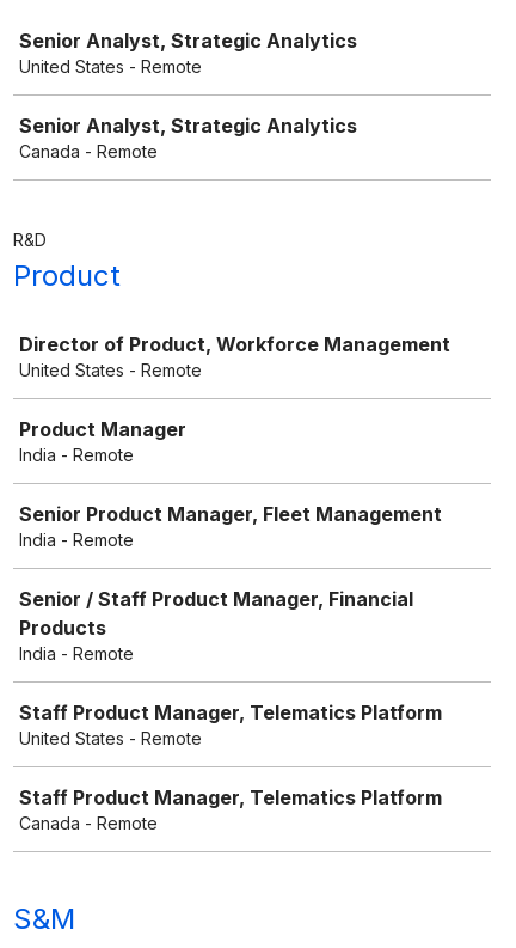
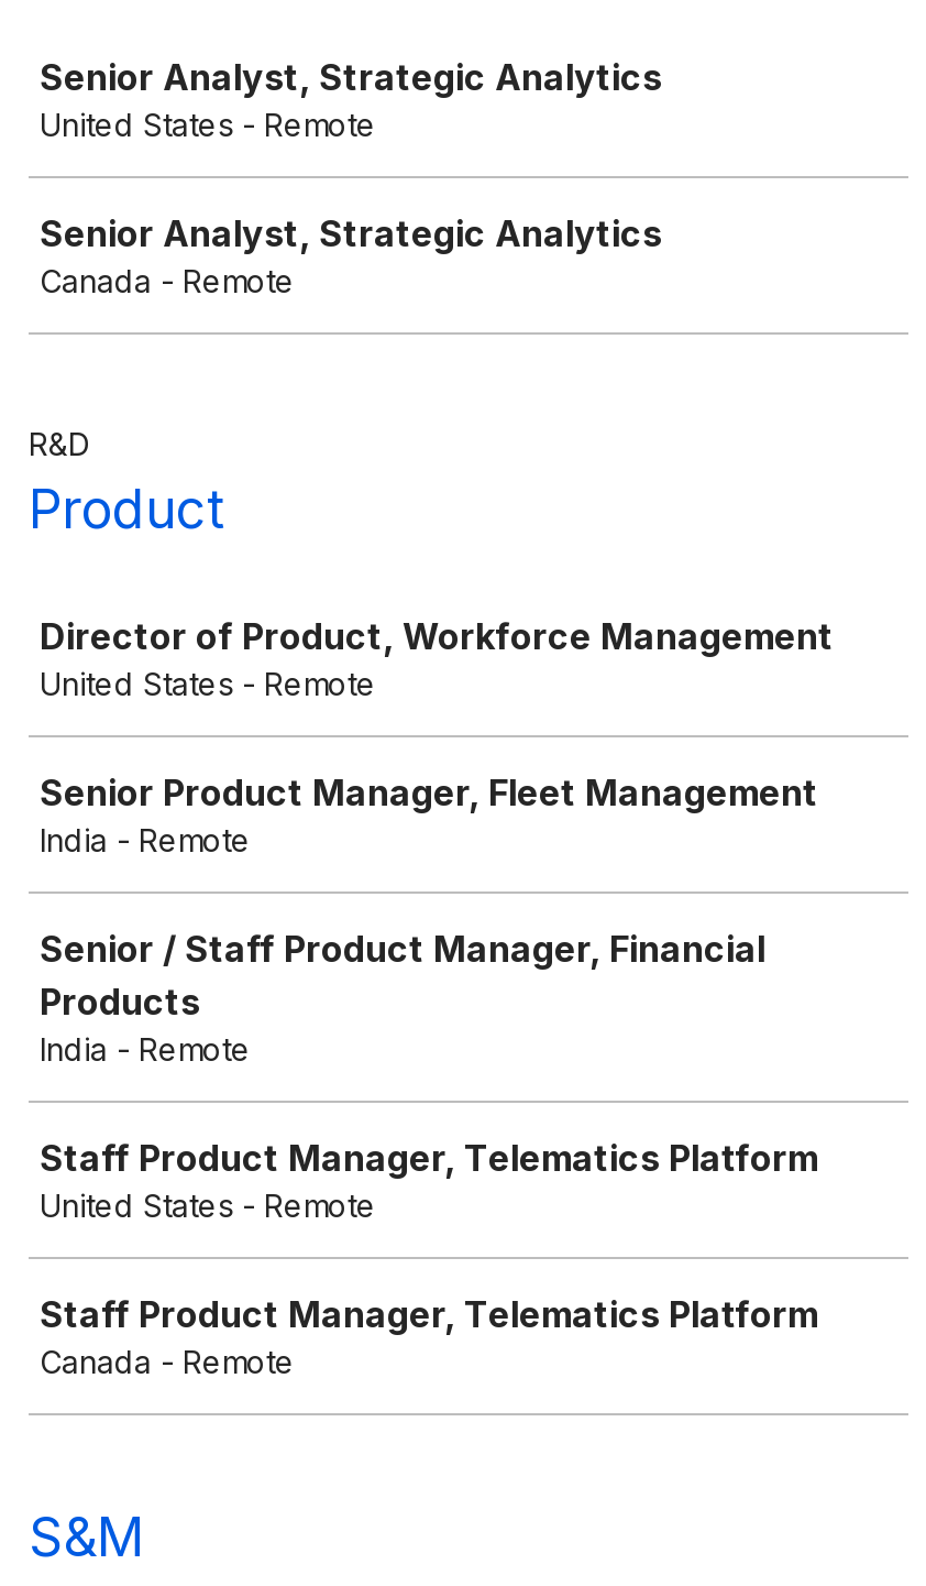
- Product Manager
- India - Remote
